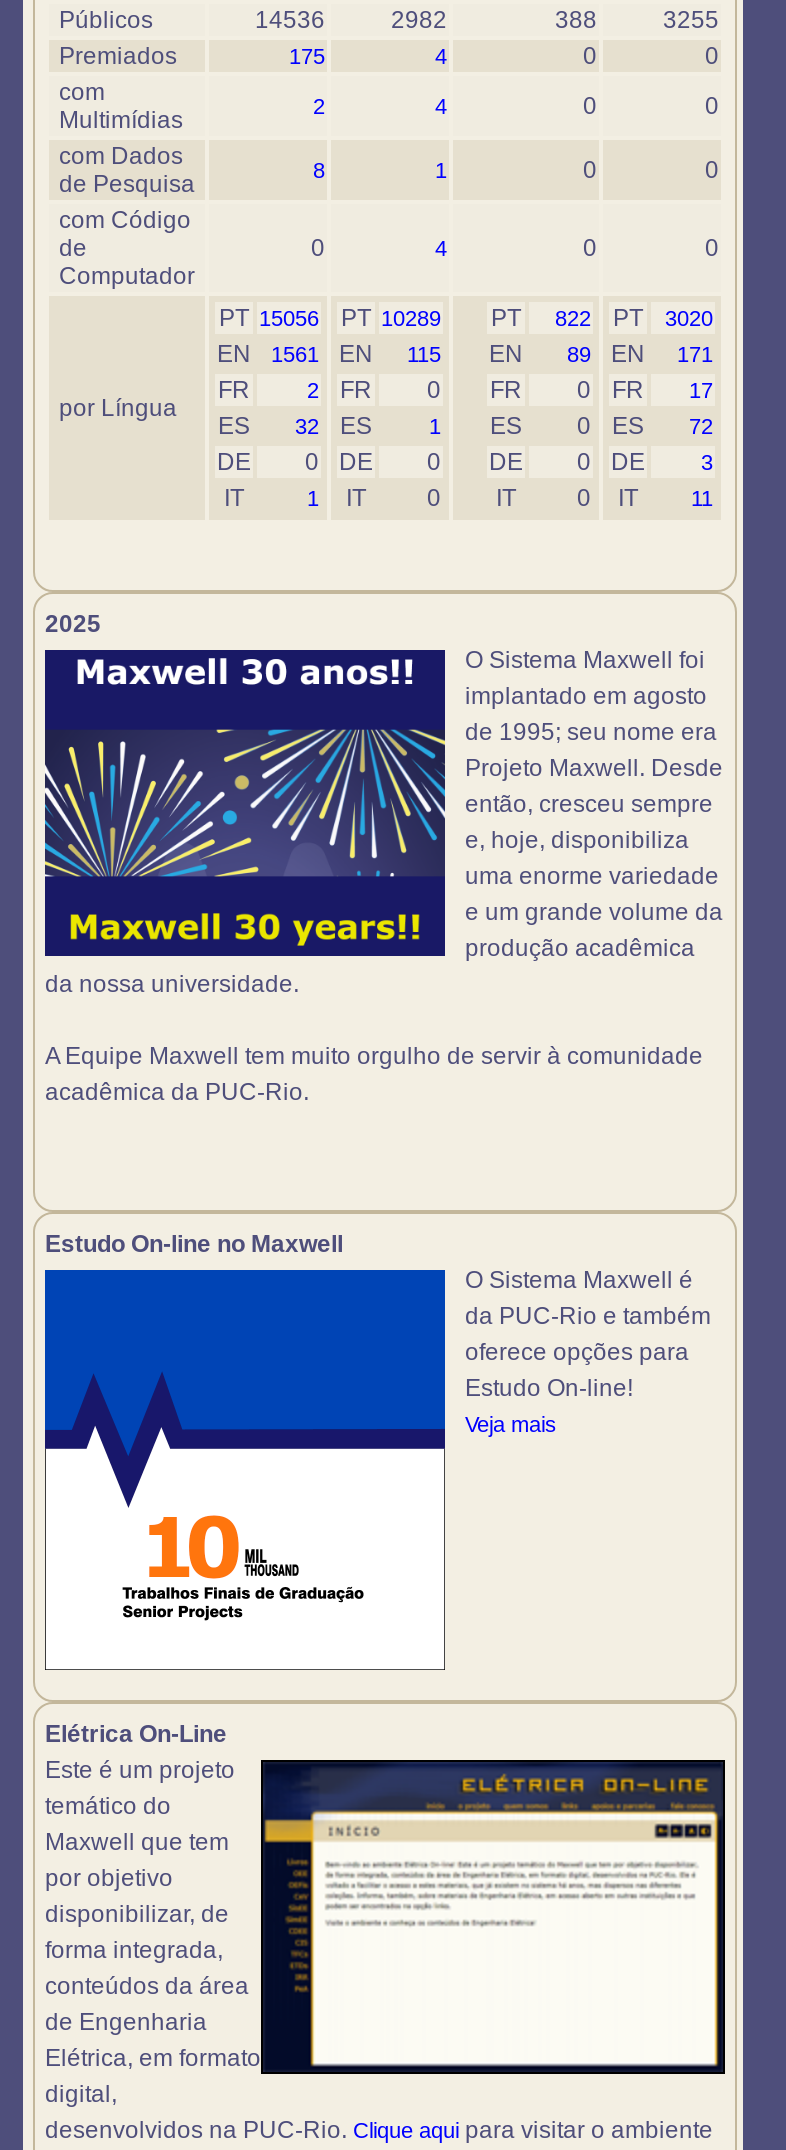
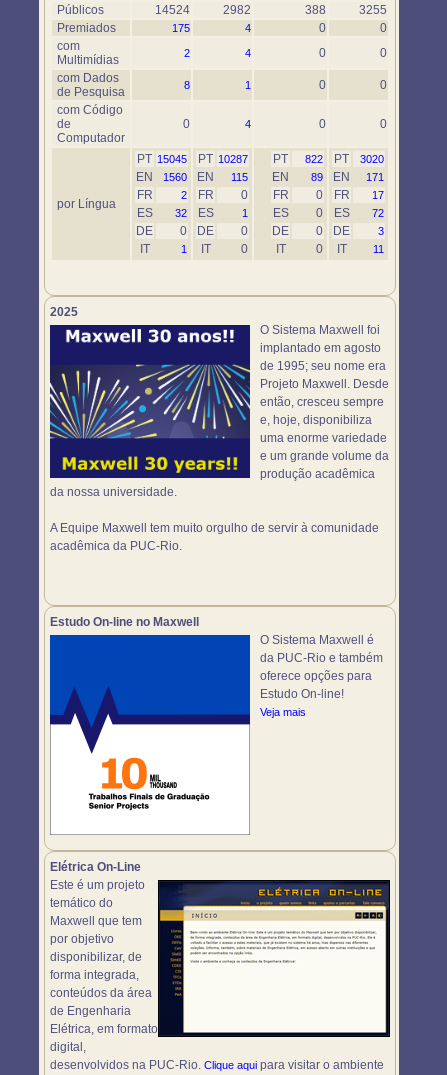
- 14536
+ 14524

- PT 15056
+ PT 15045

- PT 10289
+ PT 10287

- EN 1561 EN 115 EN 89 EN 171
+ EN 1560 EN 115 EN 89 EN 171
